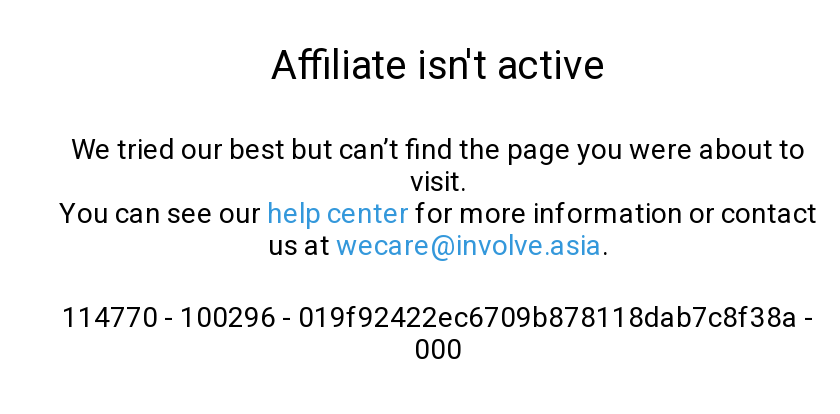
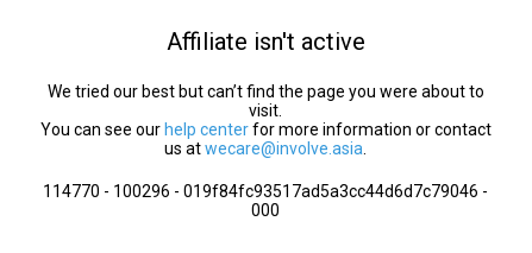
- 114770 - 100296 - 019f92422ec6709b878118dab7c8f38a -
+ 114770 - 100296 - 019f84fc93517ad5a3cc44d6d7c79046 -
